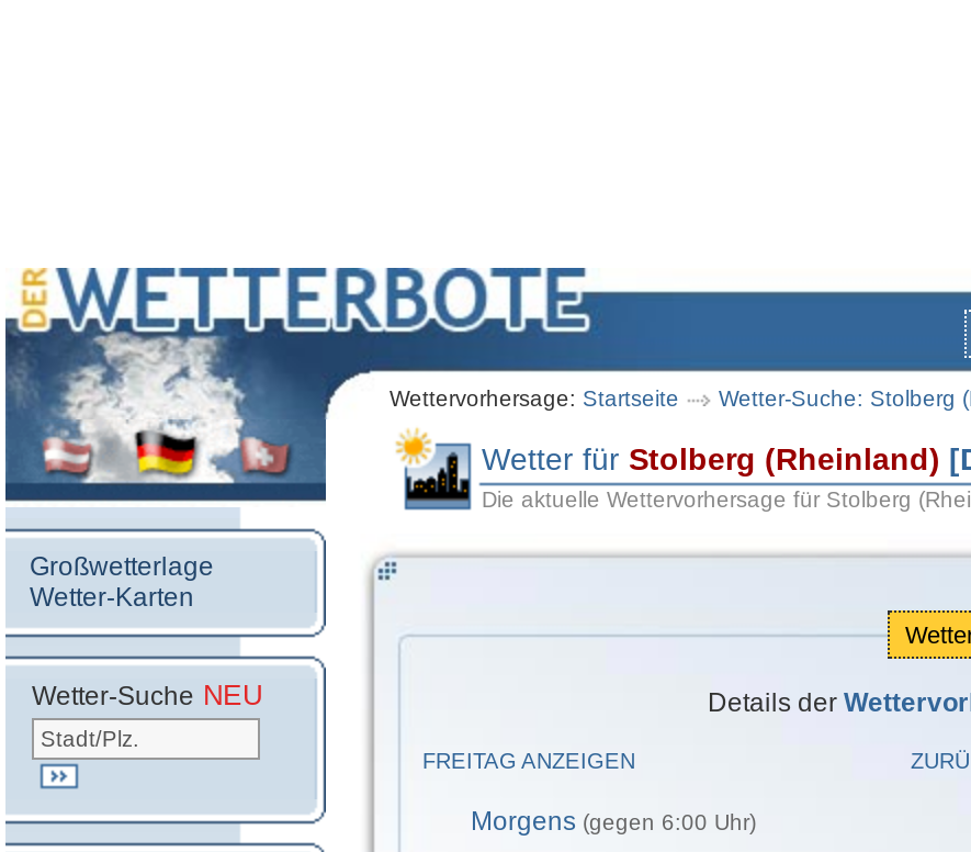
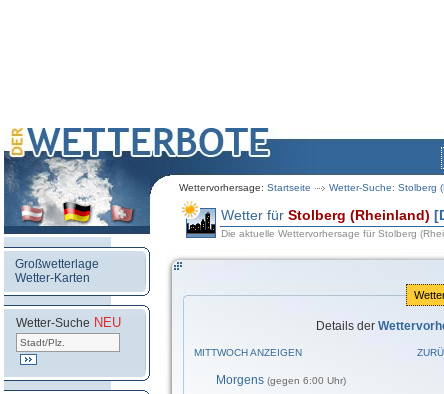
- FREITAG ANZEIGEN
+ MITTWOCH ANZEIGEN
